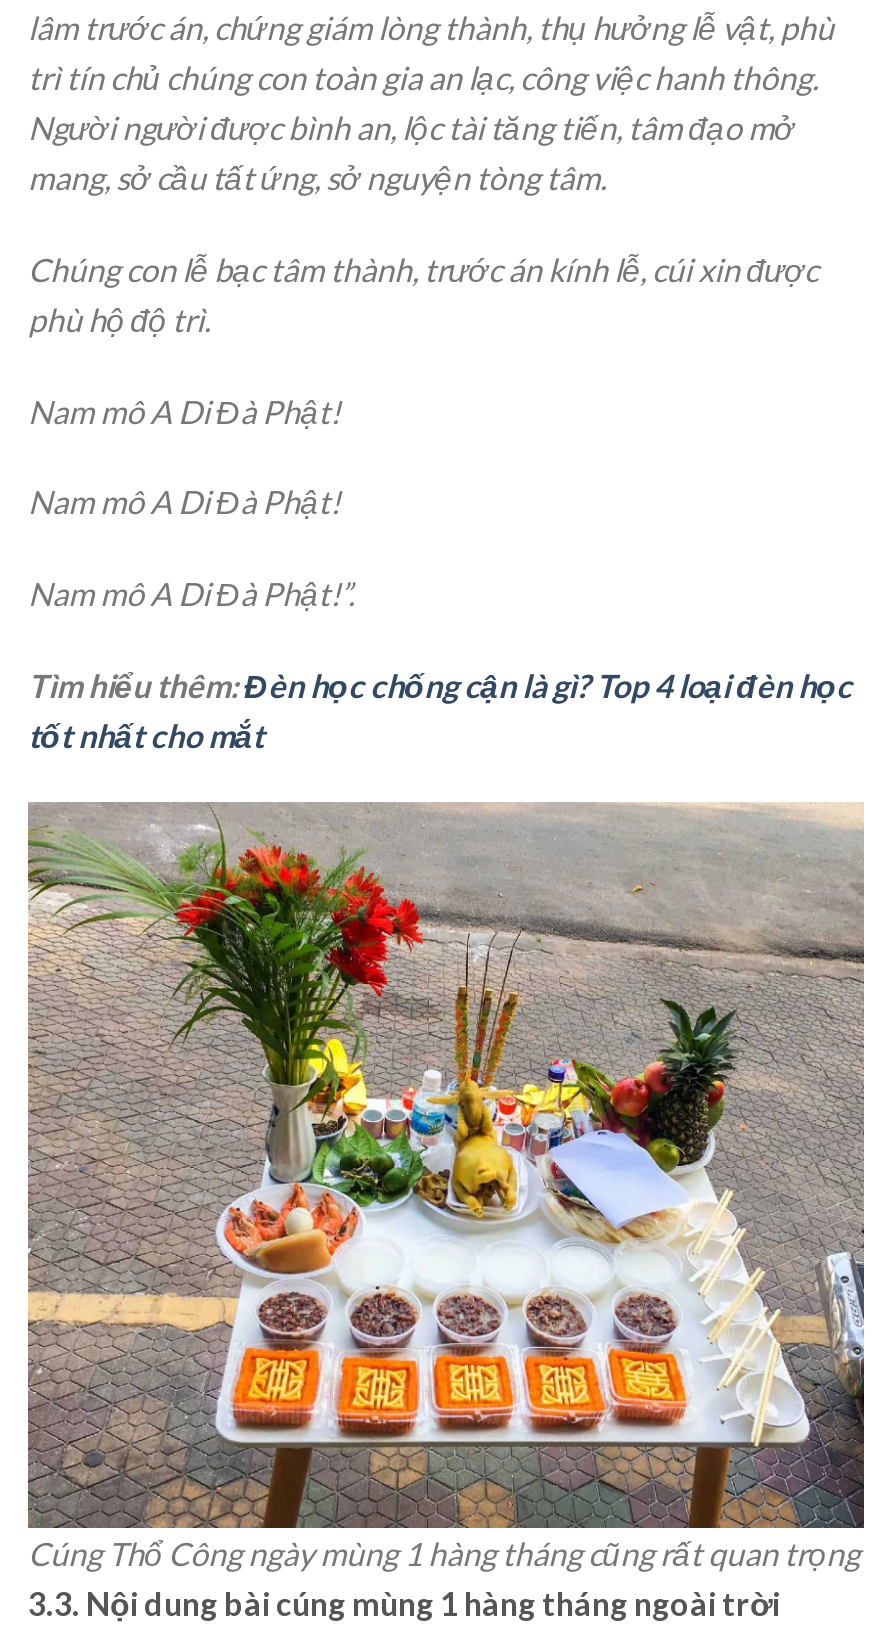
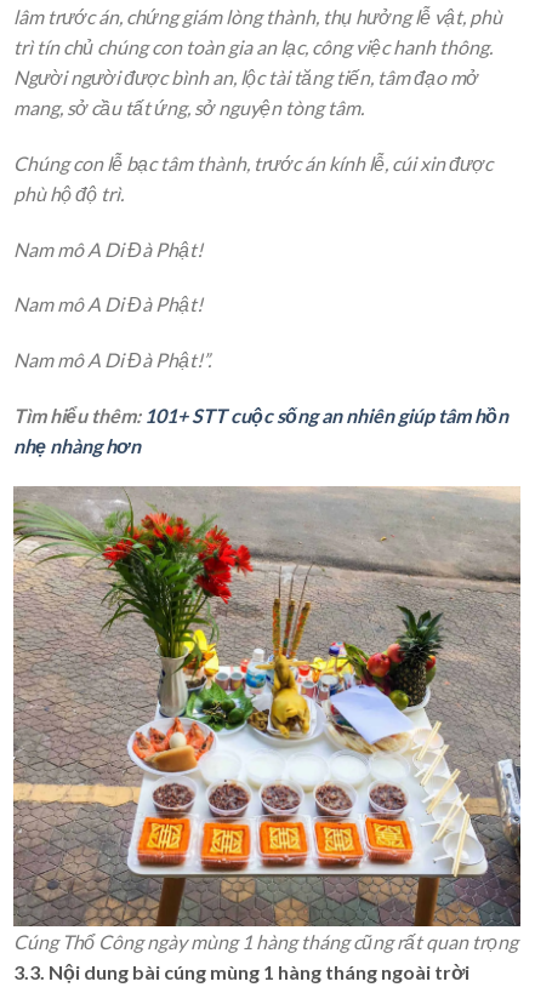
- Tìm hiểu thêm:Đèn học chống cận là gì? Top 4 loại đèn học
- tốt nhất cho mắt
+ Tìm hiểu thêm:101+ STT cuộc sống an nhiên giúp tâm hồn
+ nhẹ nhàng hơn
